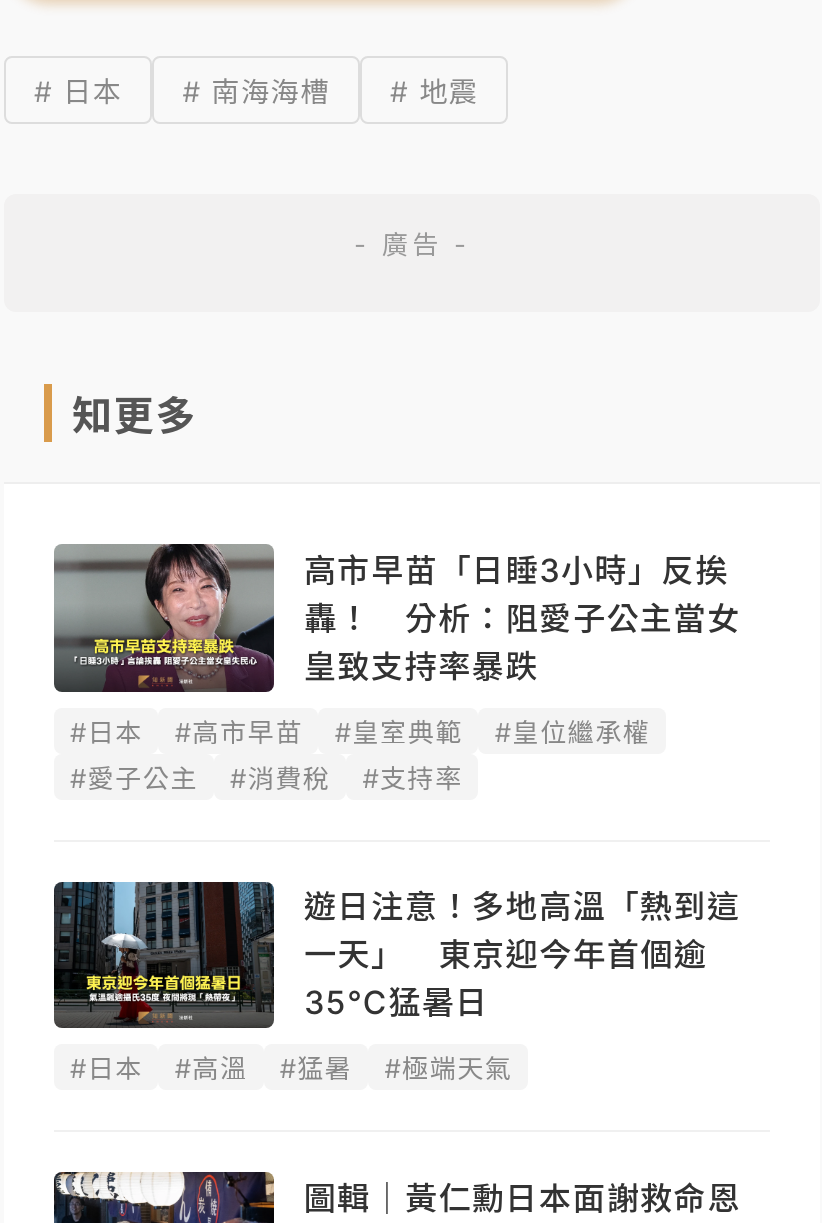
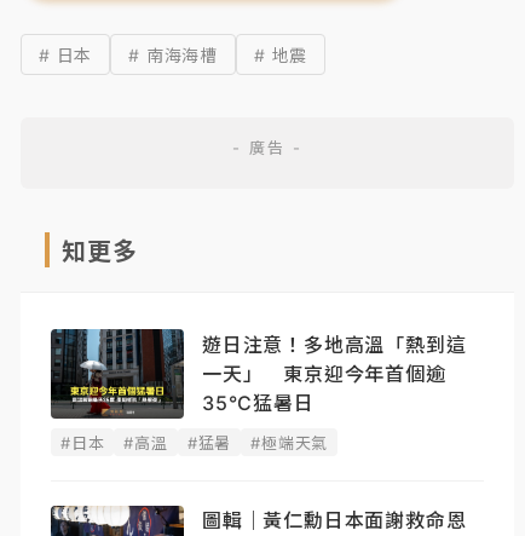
- [image]
- 高市早苗「日睡3小時」反挨
- 轟！ 分析：阻愛子公主當女
- 皇致支持率暴跌
- #日本
- #高市早苗
- #皇室典範
- #皇位繼承權
- #愛子公主
- #消費稅
- #支持率
